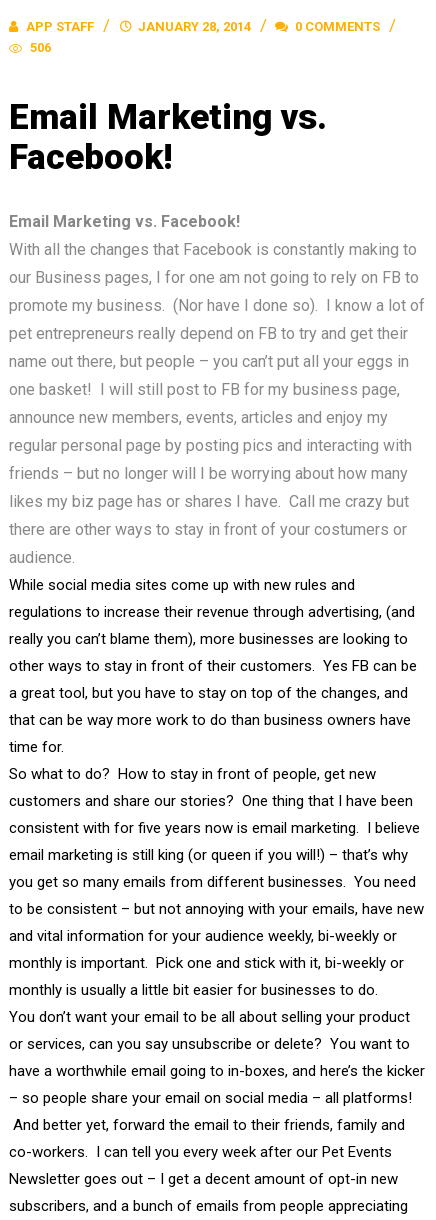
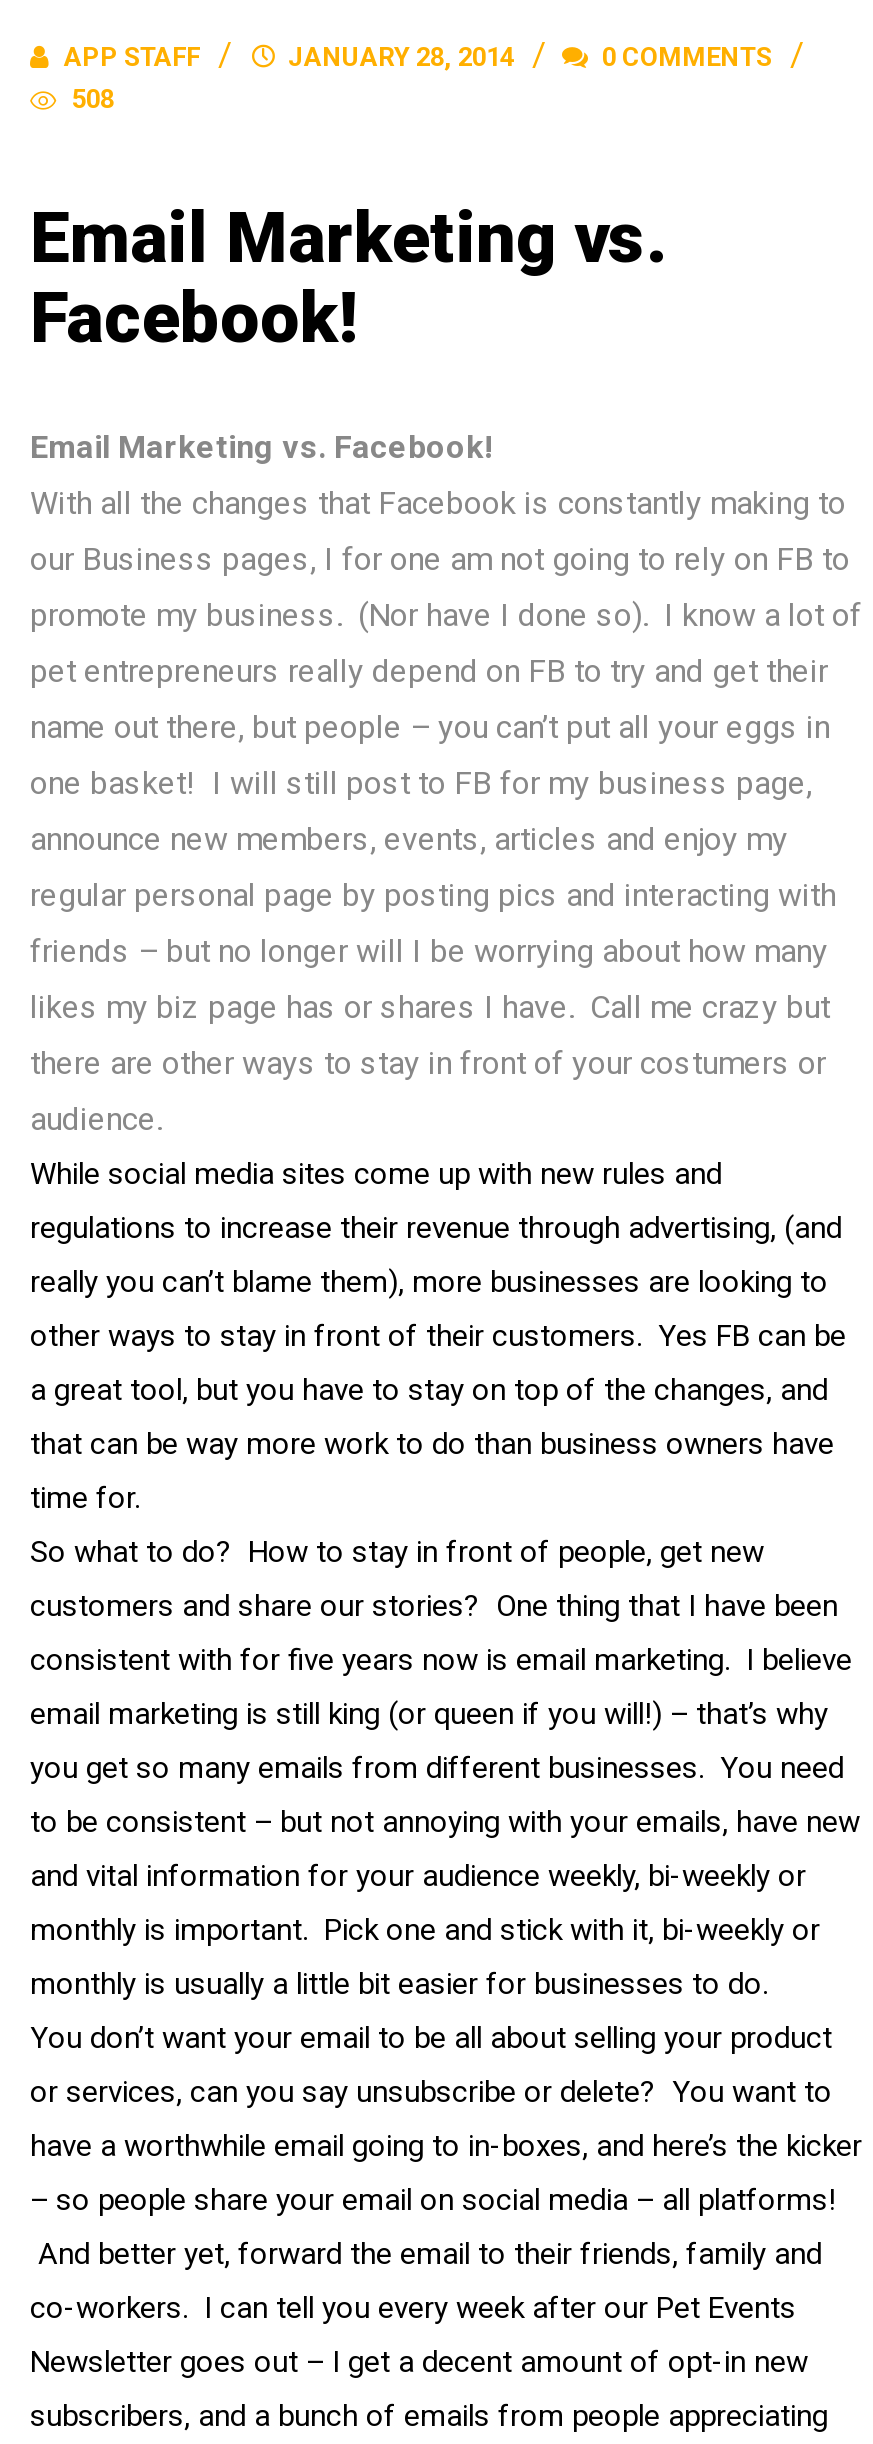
- 506
+ 508
